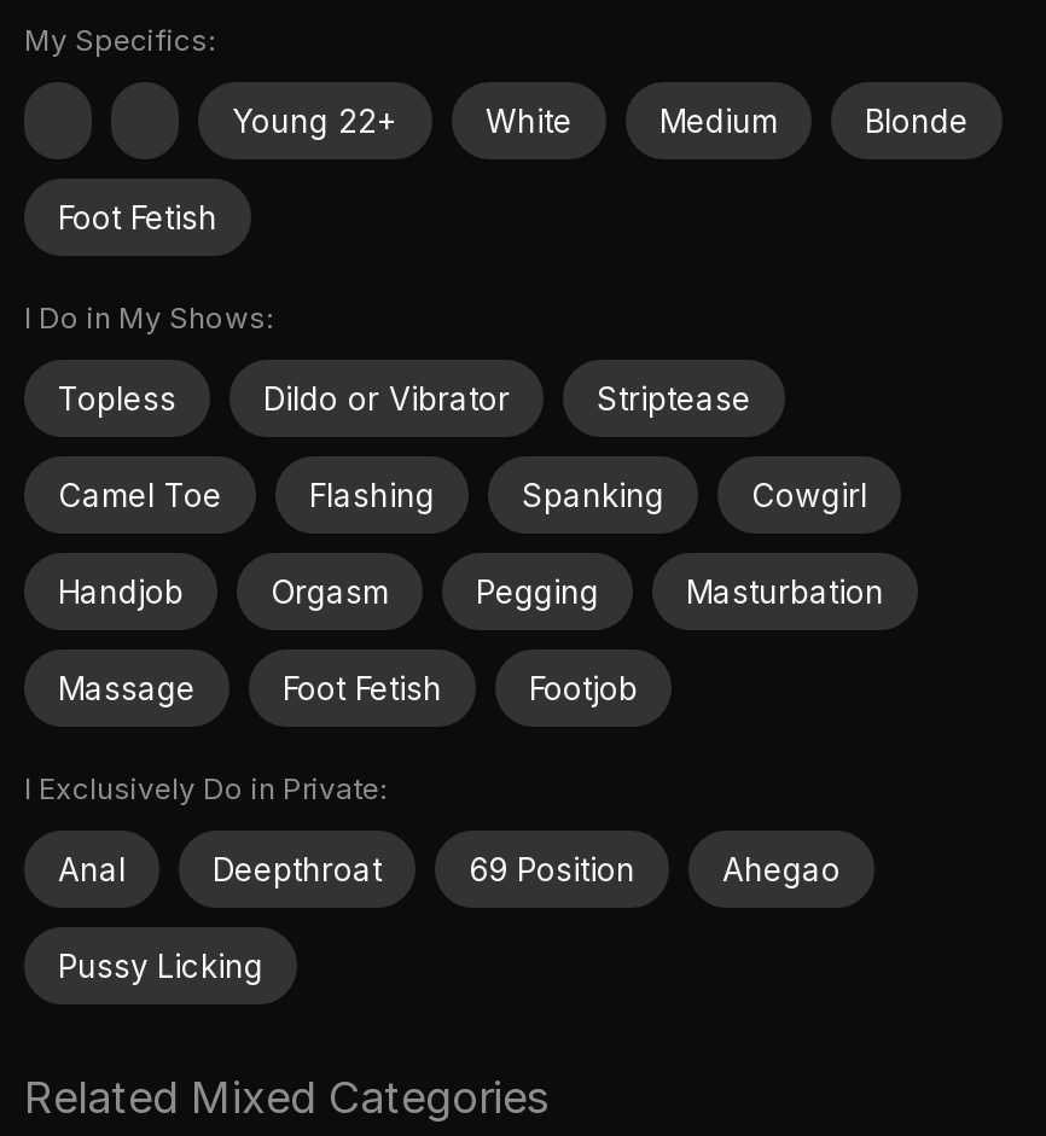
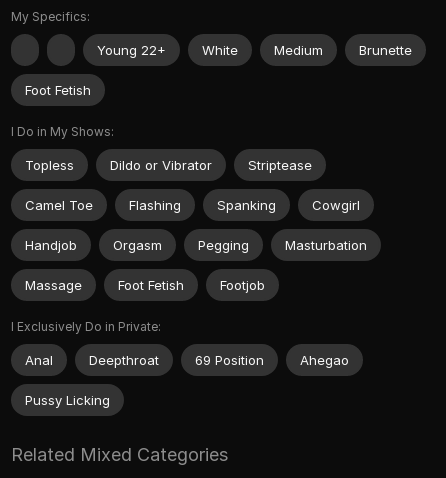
- Blonde
+ Brunette
